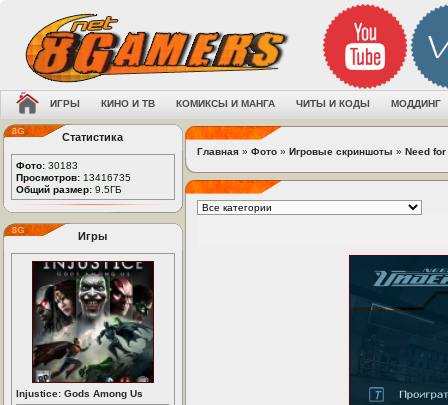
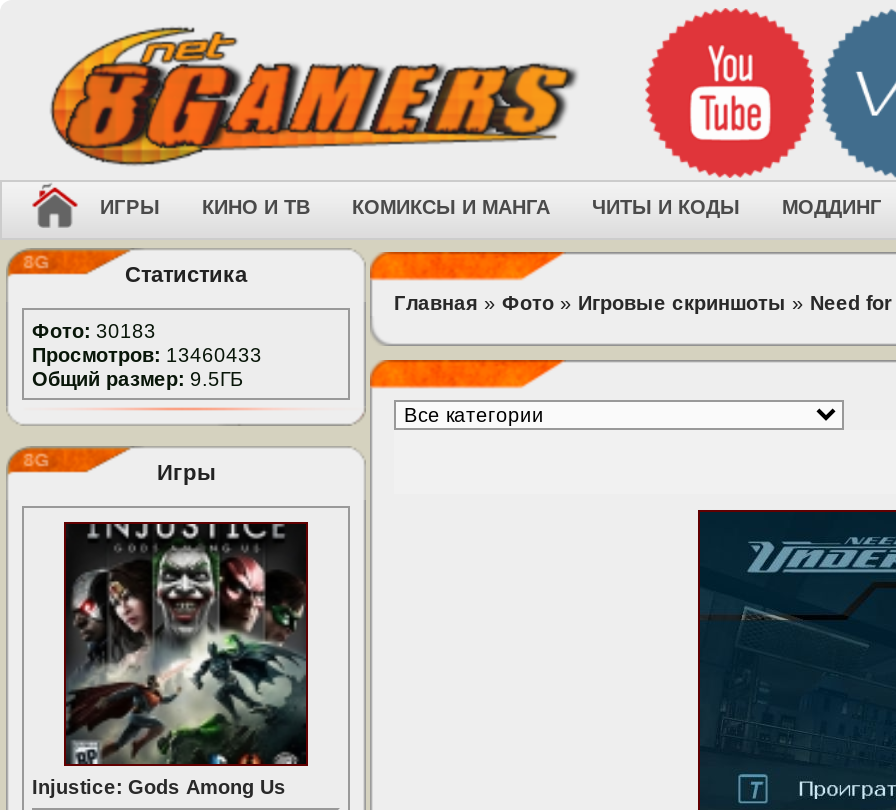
- Просмотров: 13416735
+ Просмотров: 13460433
